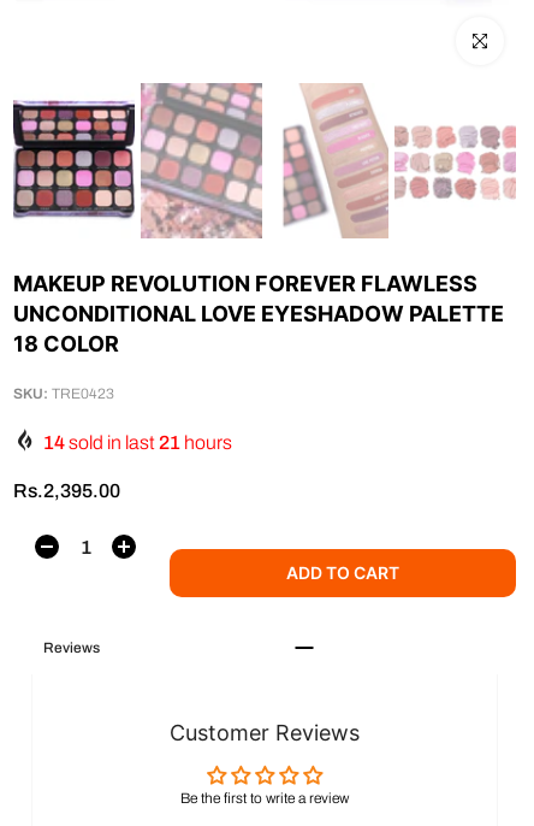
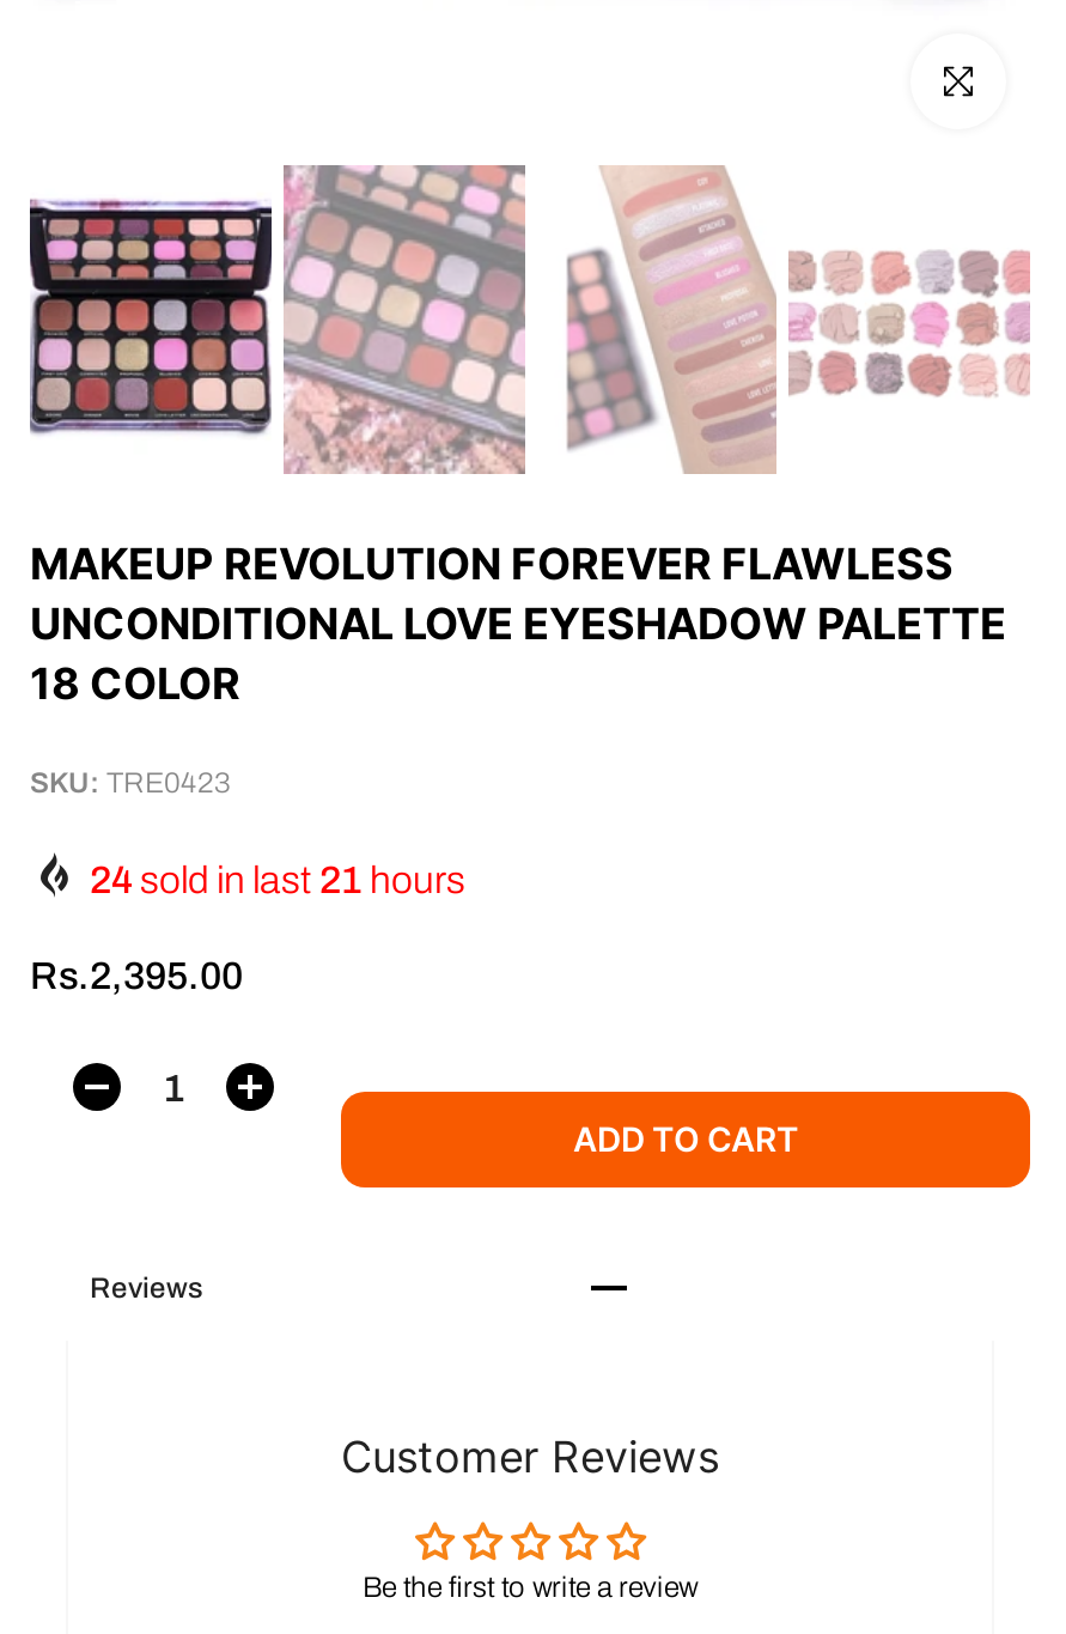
- 14 sold in last 21 hours
+ 24 sold in last 21 hours
